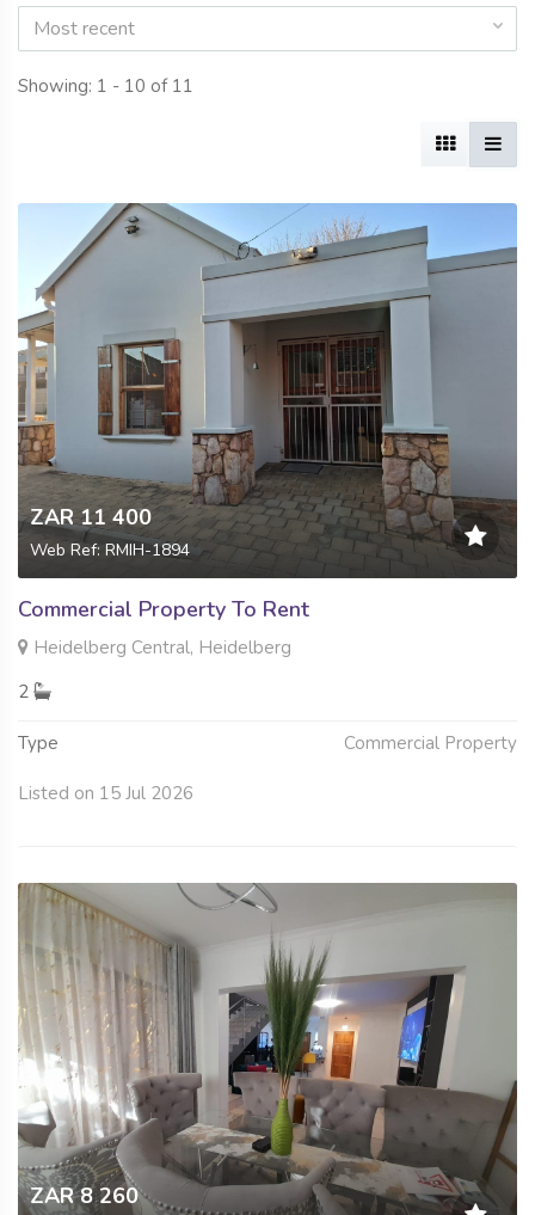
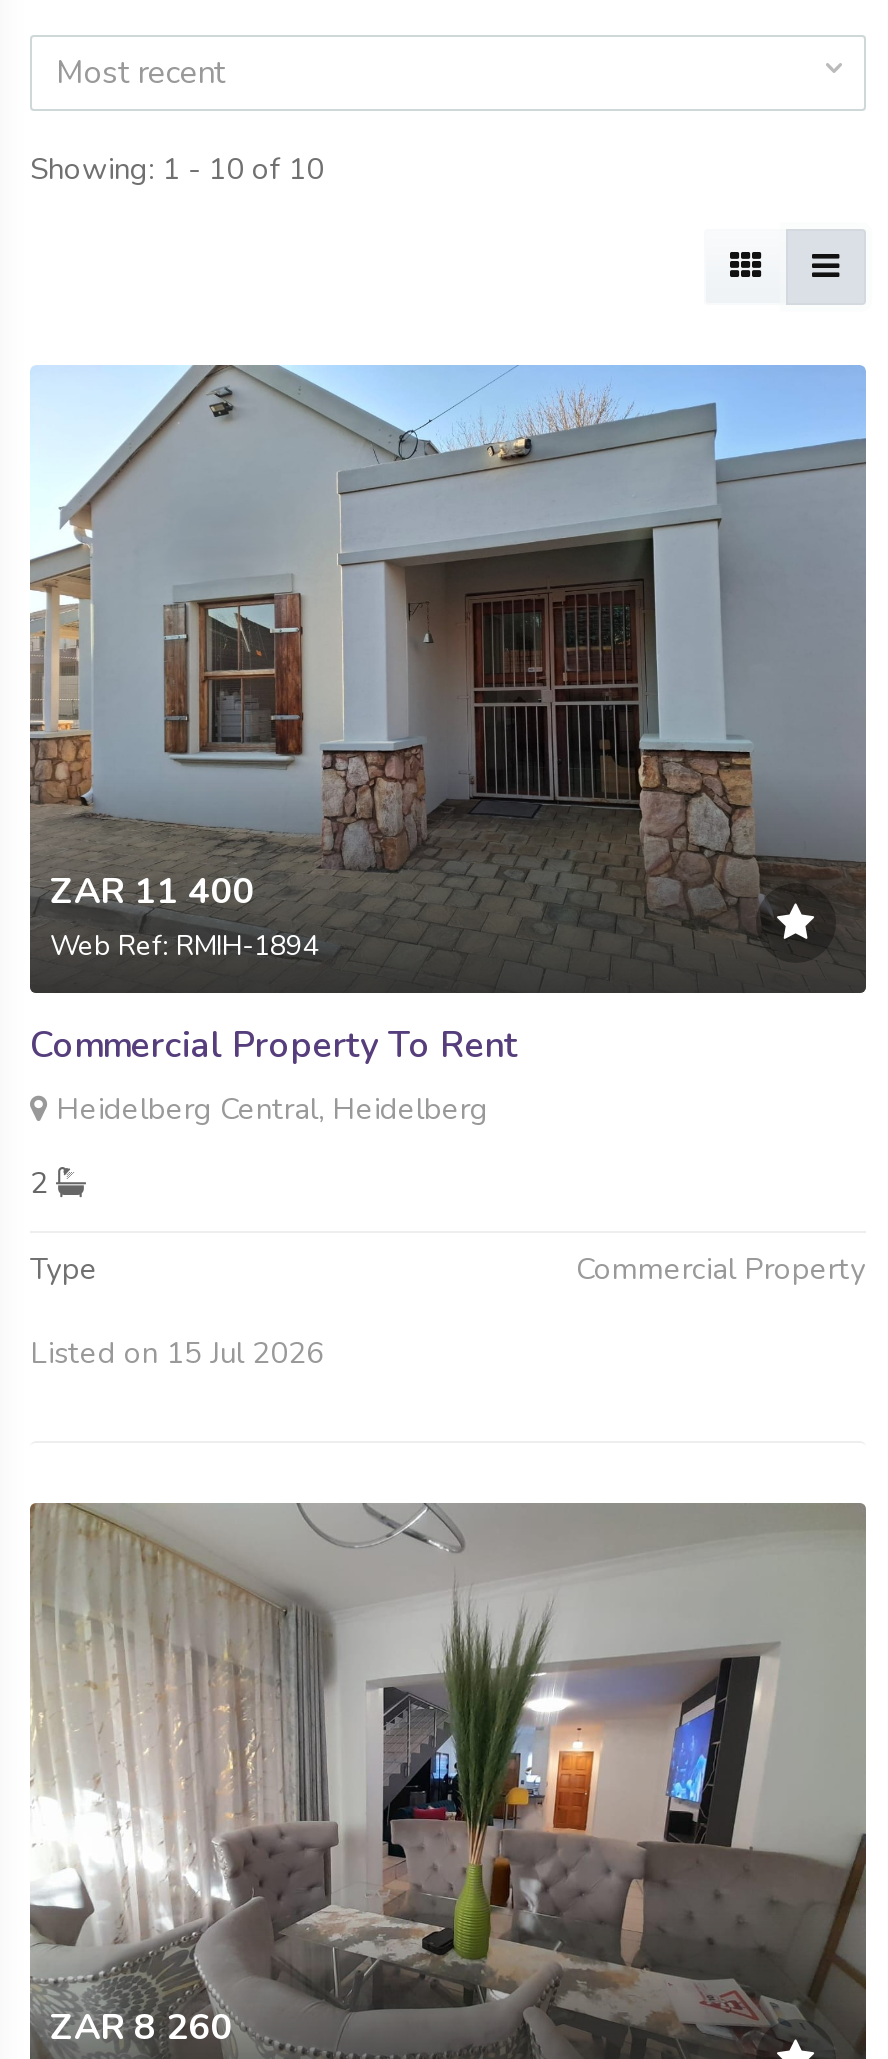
- Showing: 1 - 10 of 11
+ Showing: 1 - 10 of 10
